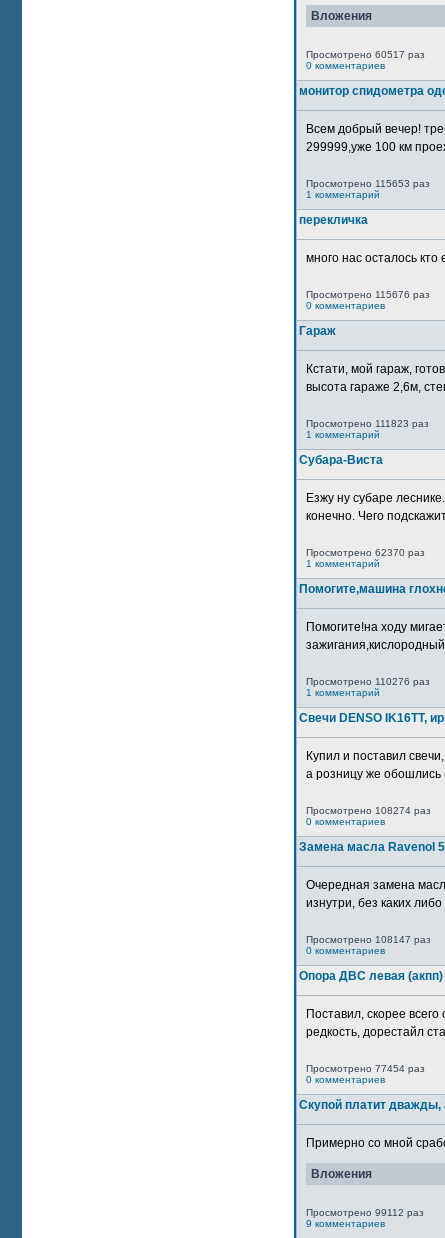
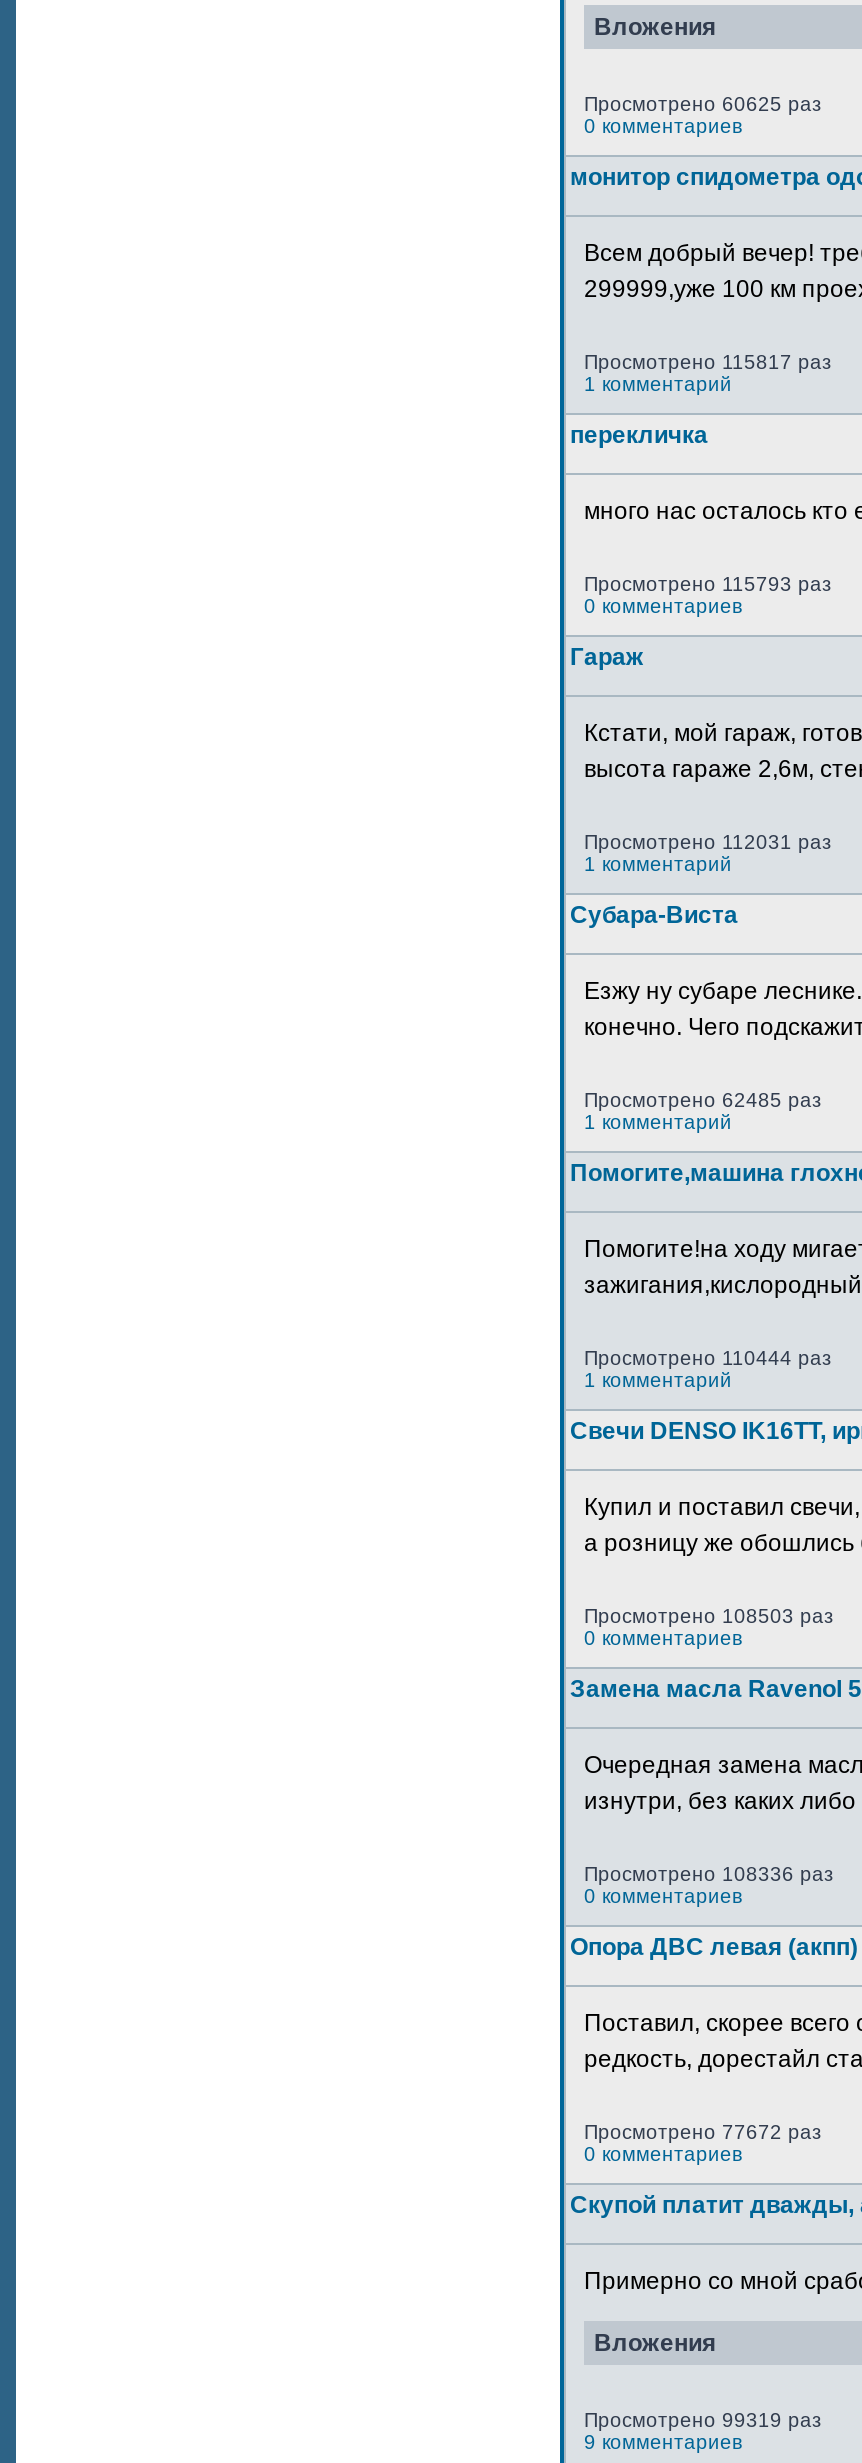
- Просмотрено 60517 раз
+ Просмотрено 60625 раз

- Просмотрено 115653 раз
+ Просмотрено 115817 раз

- Просмотрено 115676 раз
+ Просмотрено 115793 раз

- Просмотрено 111823 раз
+ Просмотрено 112031 раз

- Просмотрено 62370 раз
+ Просмотрено 62485 раз

- Просмотрено 110276 раз
+ Просмотрено 110444 раз

- Просмотрено 108274 раз
+ Просмотрено 108503 раз

- Просмотрено 108147 раз
+ Просмотрено 108336 раз

- Просмотрено 77454 раз
+ Просмотрено 77672 раз

- Просмотрено 99112 раз
+ Просмотрено 99319 раз
